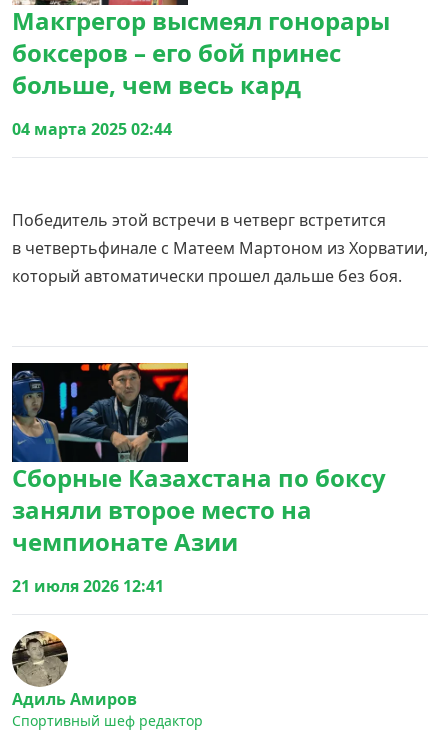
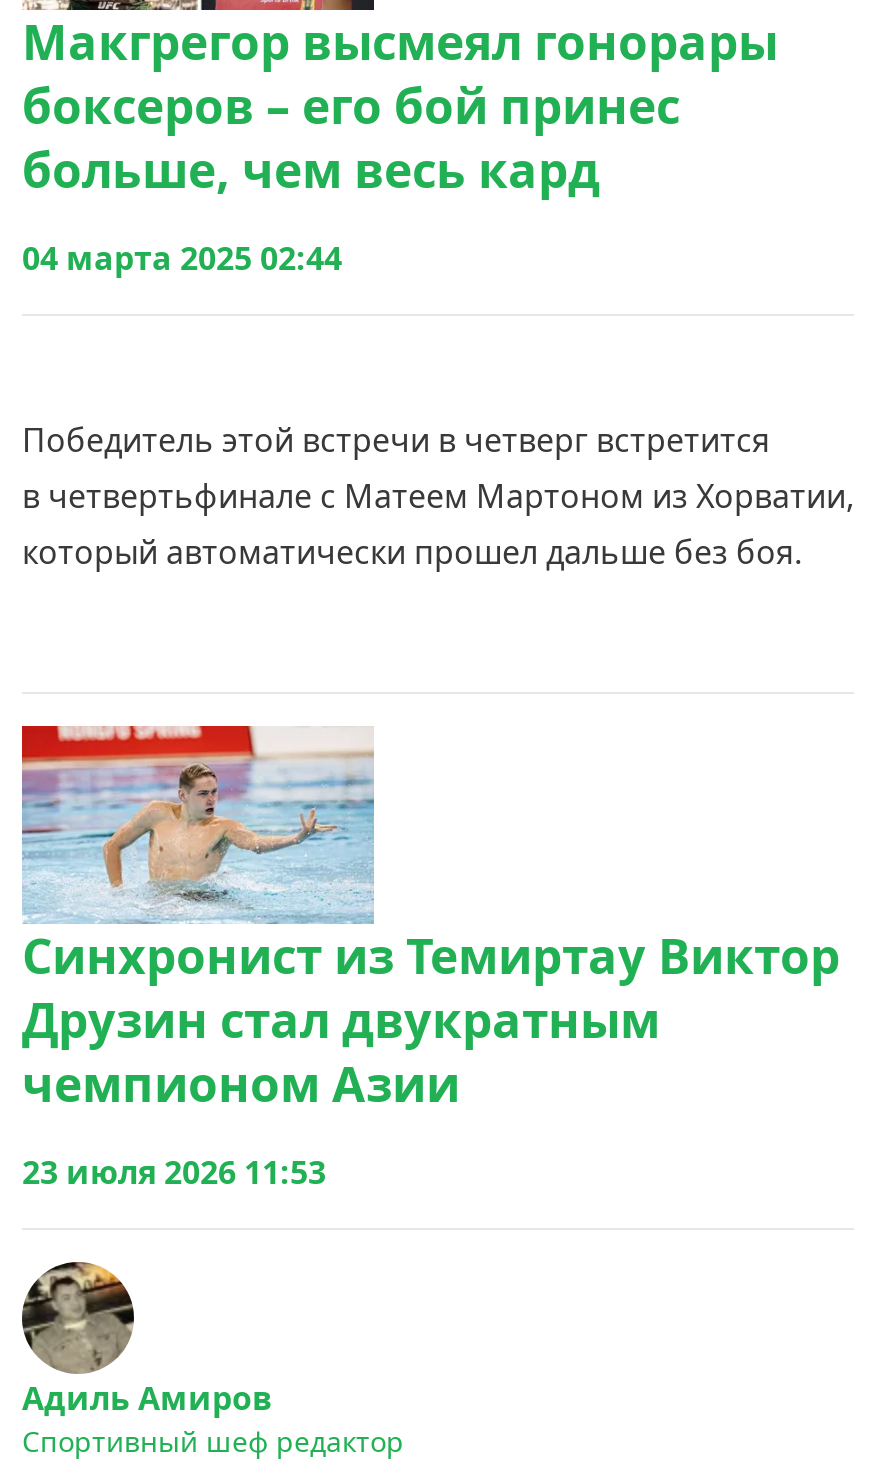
- [image]
- Сборные Казахстана по боксу
- заняли второе место на
- чемпионате Азии
+ [image]
+ Синхронист из Темиртау Виктор
+ Друзин стал двукратным
+ чемпионом Азии

- 21 июля 2026 12:41
+ 23 июля 2026 11:53
